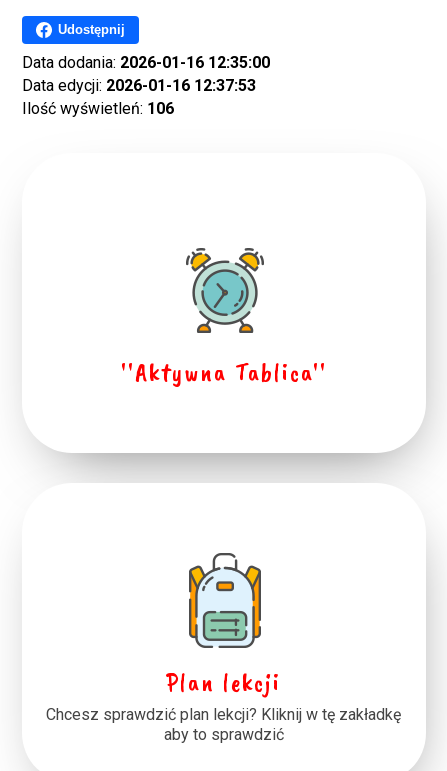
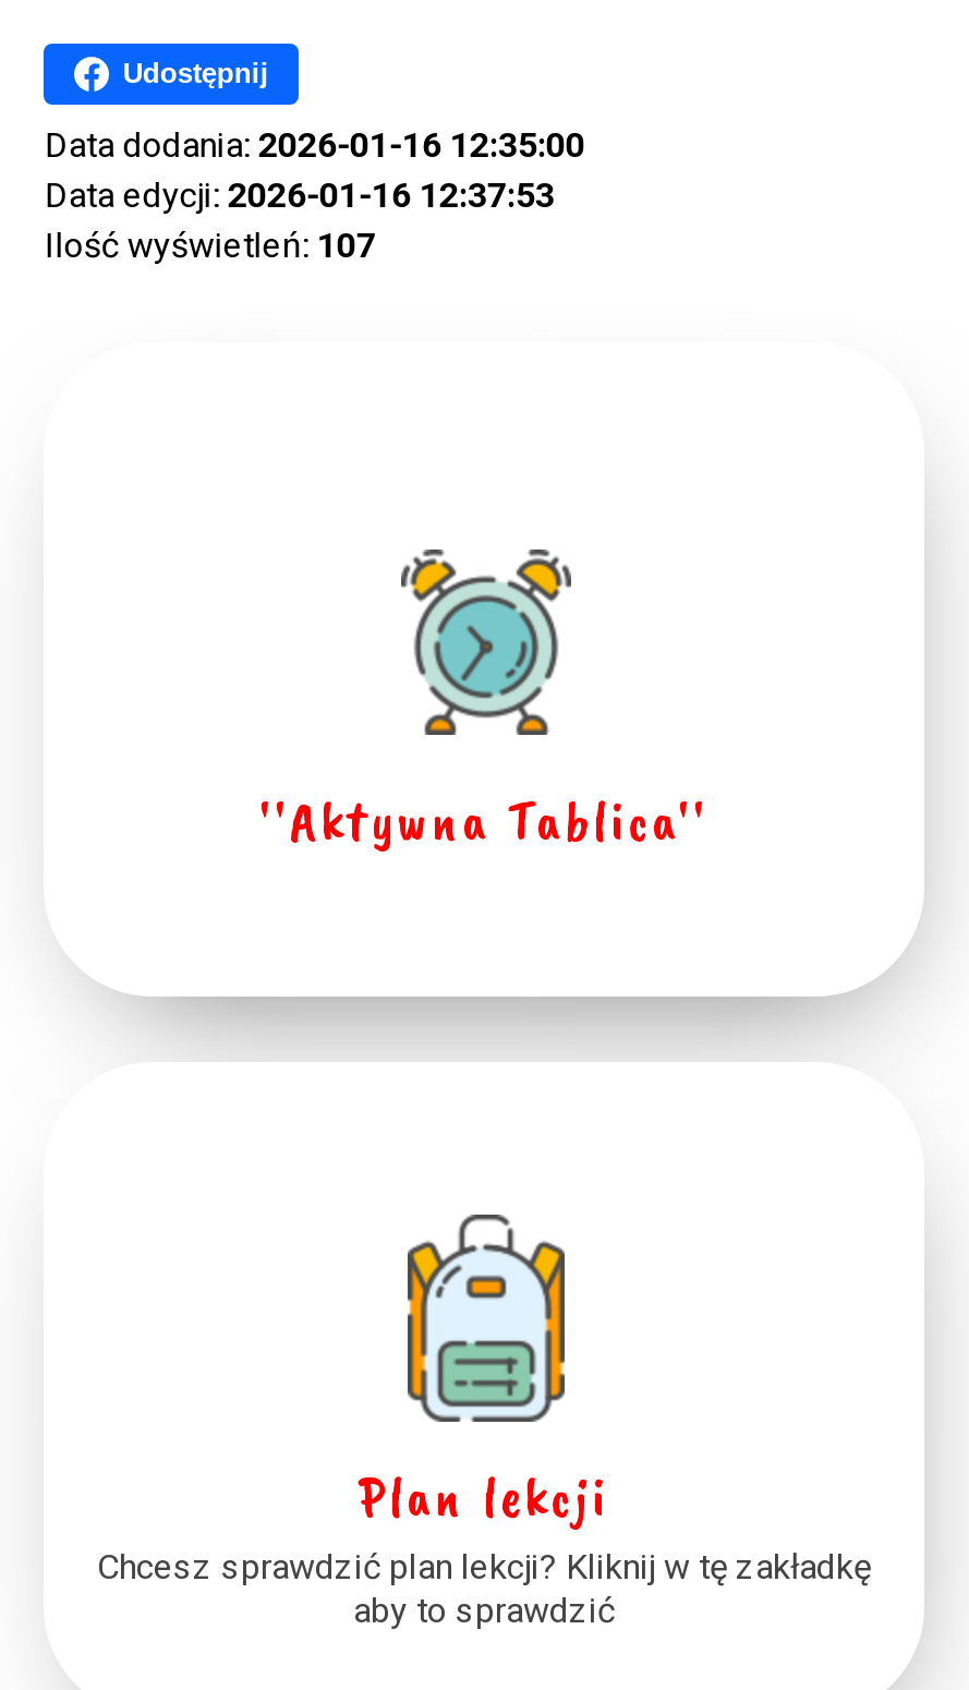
- Ilość wyświetleń: 106
+ Ilość wyświetleń: 107
